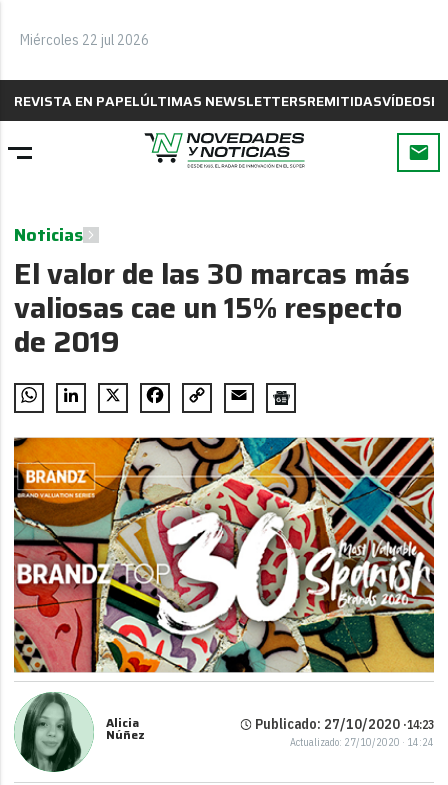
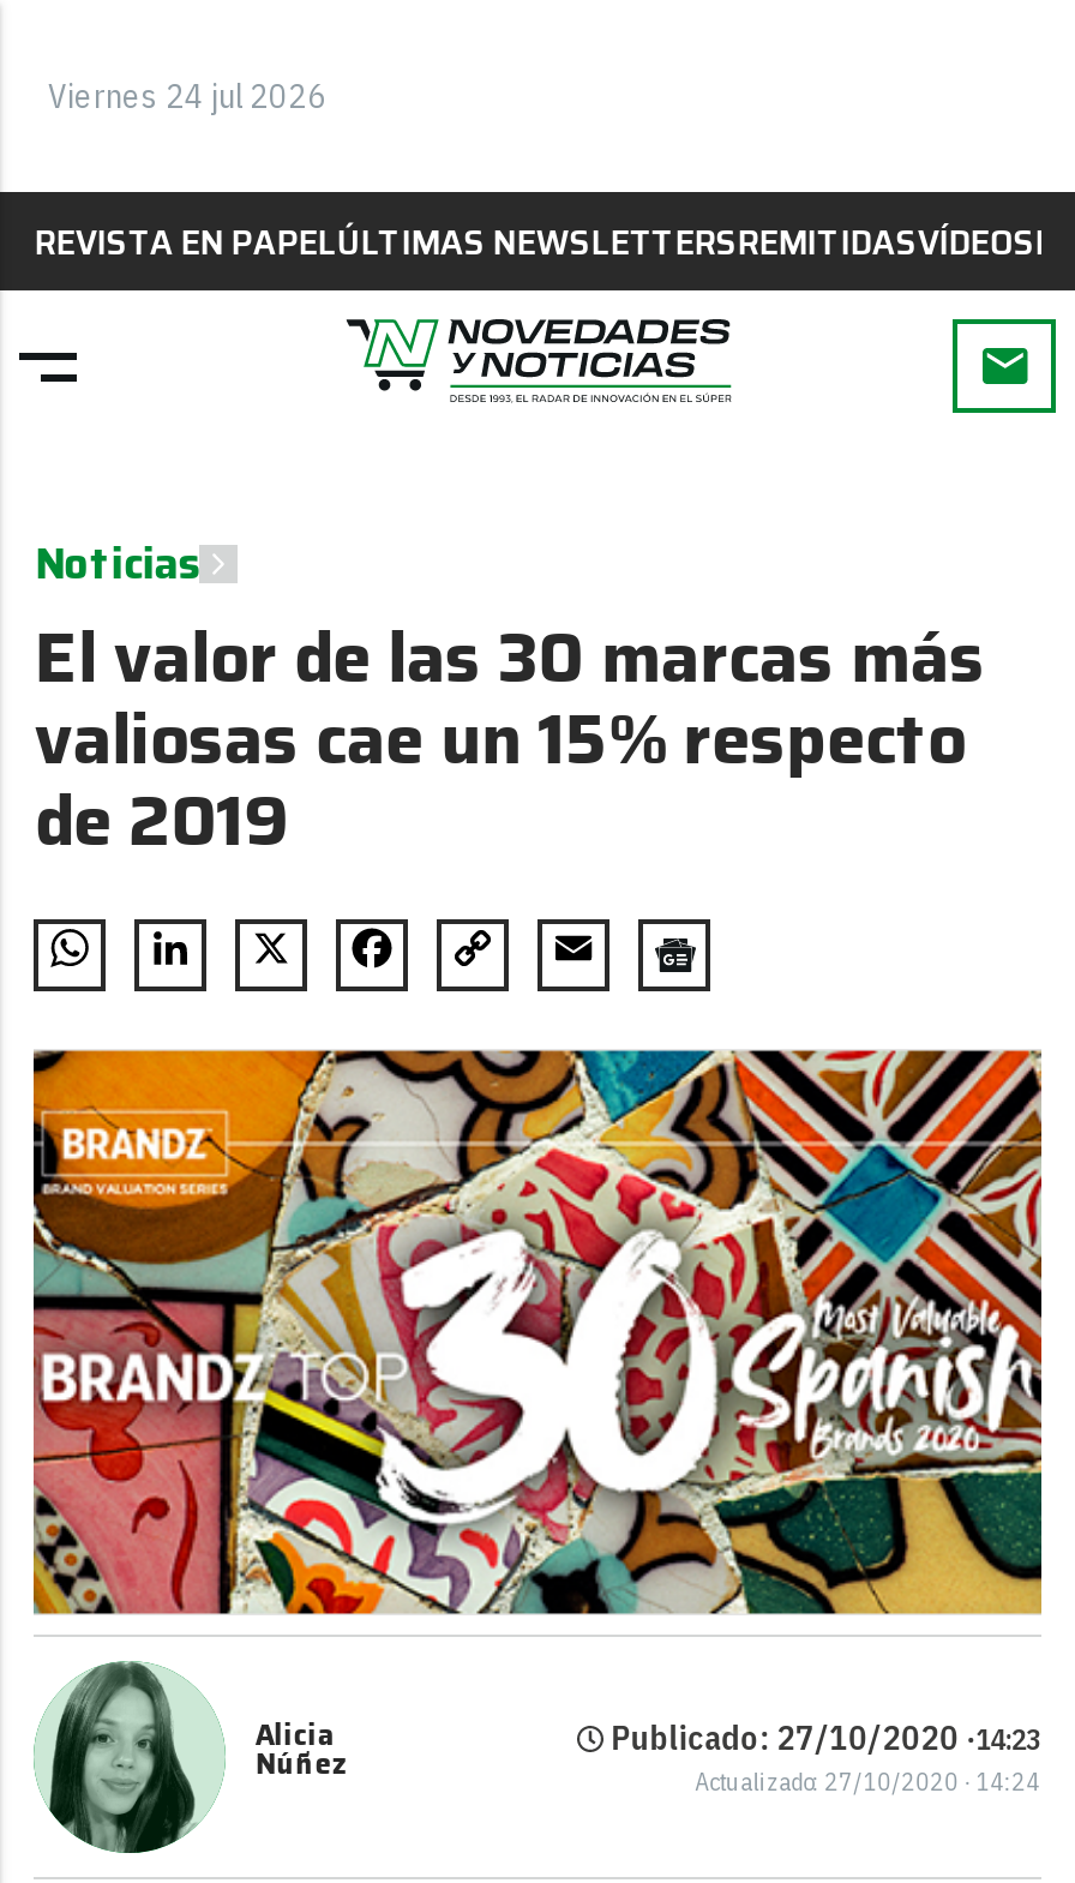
- Miércoles 22 jul 2026
+ Viernes 24 jul 2026
